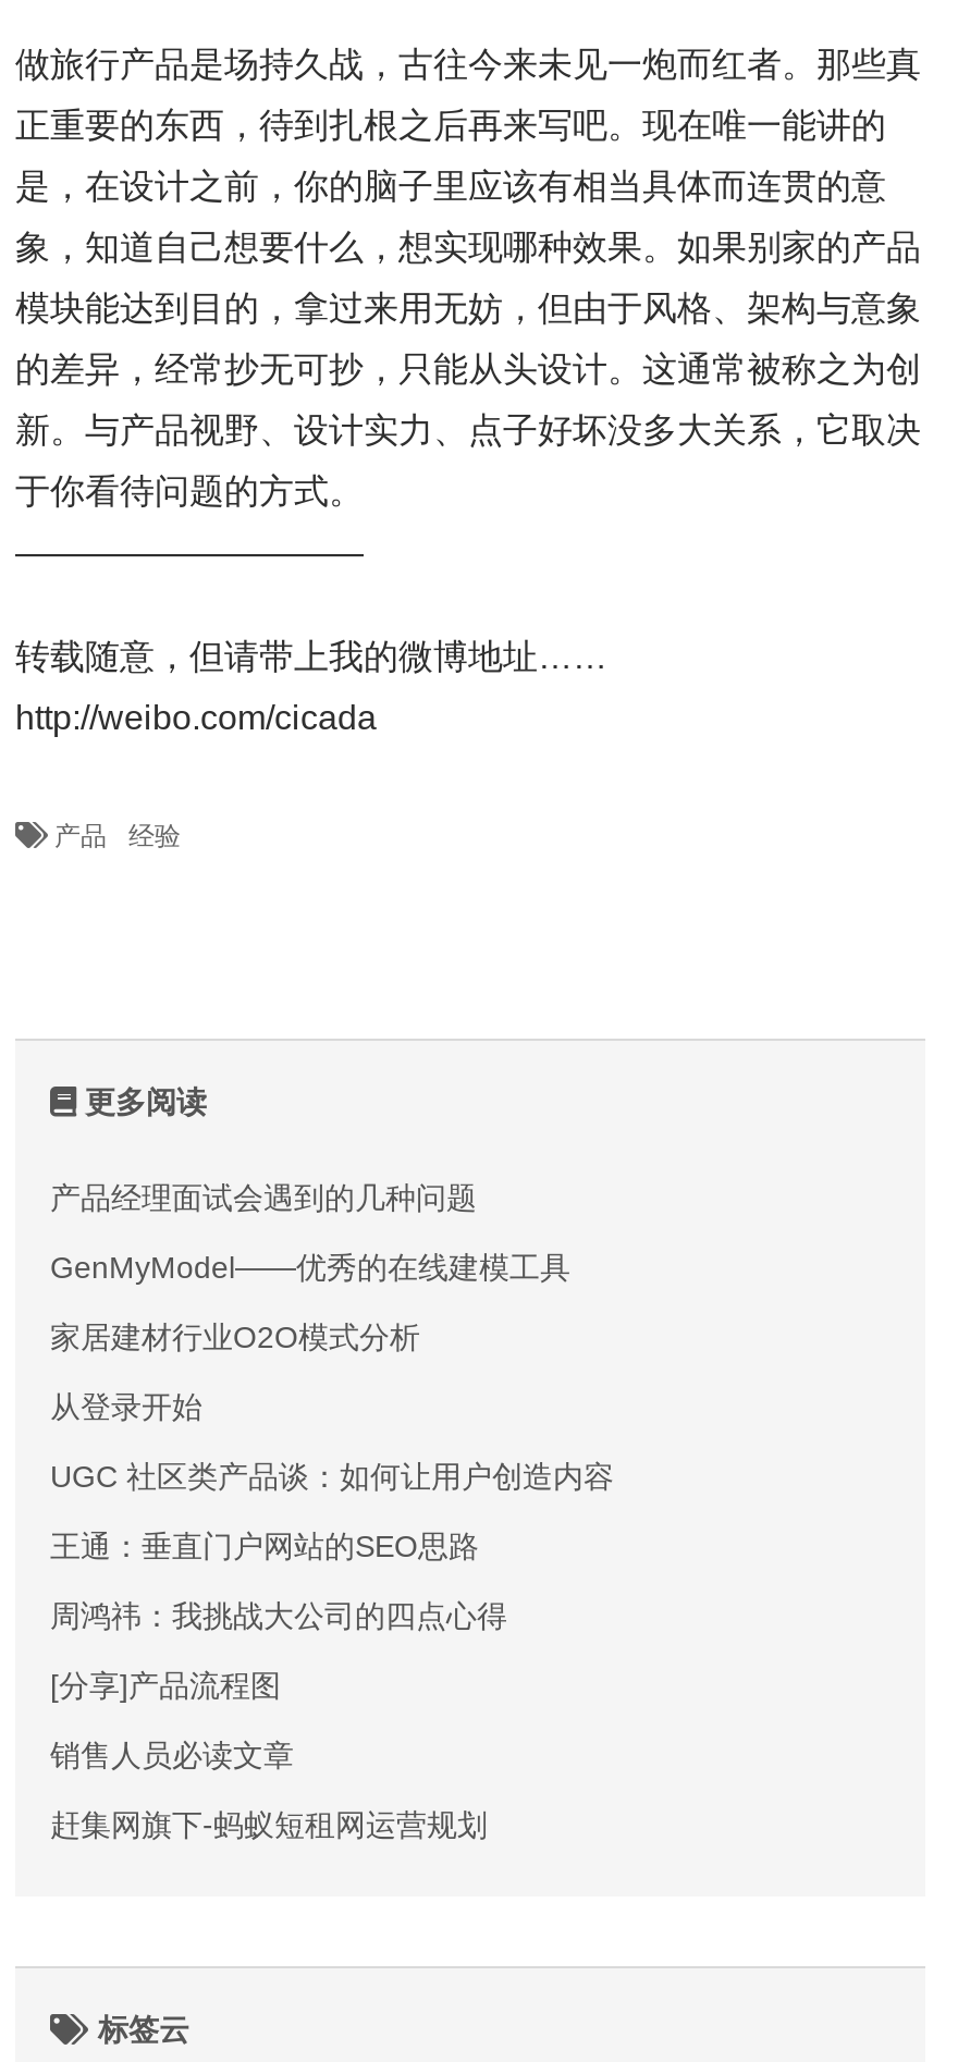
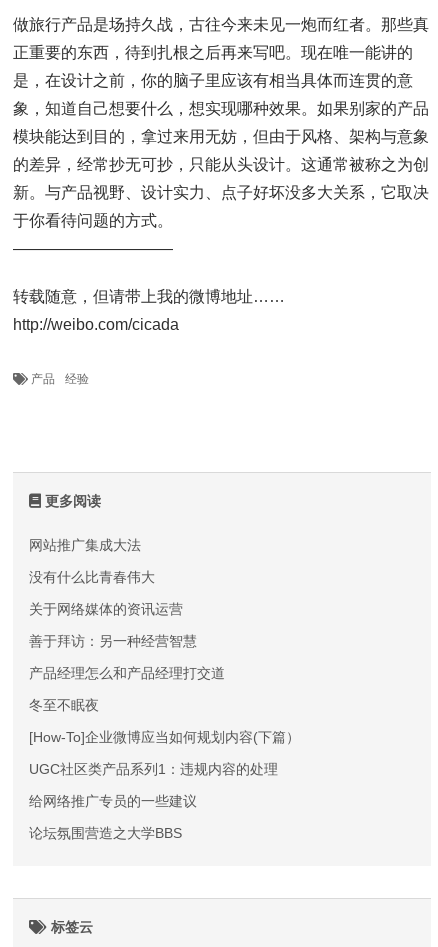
- 产品经理面试会遇到的几种问题
+ 网站推广集成大法

- GenMyModel——优秀的在线建模工具
+ 没有什么比青春伟大

- 家居建材行业O2O模式分析
+ 关于网络媒体的资讯运营

- 从登录开始
+ 善于拜访：另一种经营智慧

- UGC 社区类产品谈：如何让用户创造内容
+ 产品经理怎么和产品经理打交道

- 王通：垂直门户网站的SEO思路
+ 冬至不眠夜

- 周鸿祎：我挑战大公司的四点心得
+ [How-To]企业微博应当如何规划内容(下篇）

- [分享]产品流程图
+ UGC社区类产品系列1：违规内容的处理

- 销售人员必读文章
+ 给网络推广专员的一些建议

- 赶集网旗下-蚂蚁短租网运营规划
+ 论坛氛围营造之大学BBS
